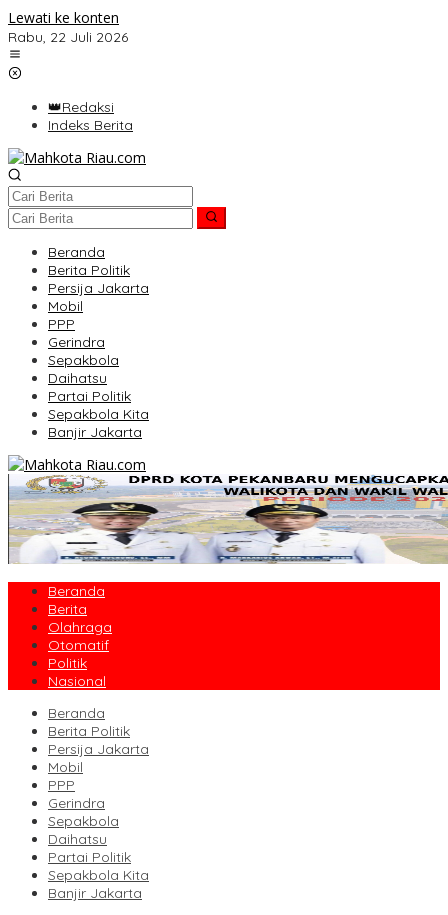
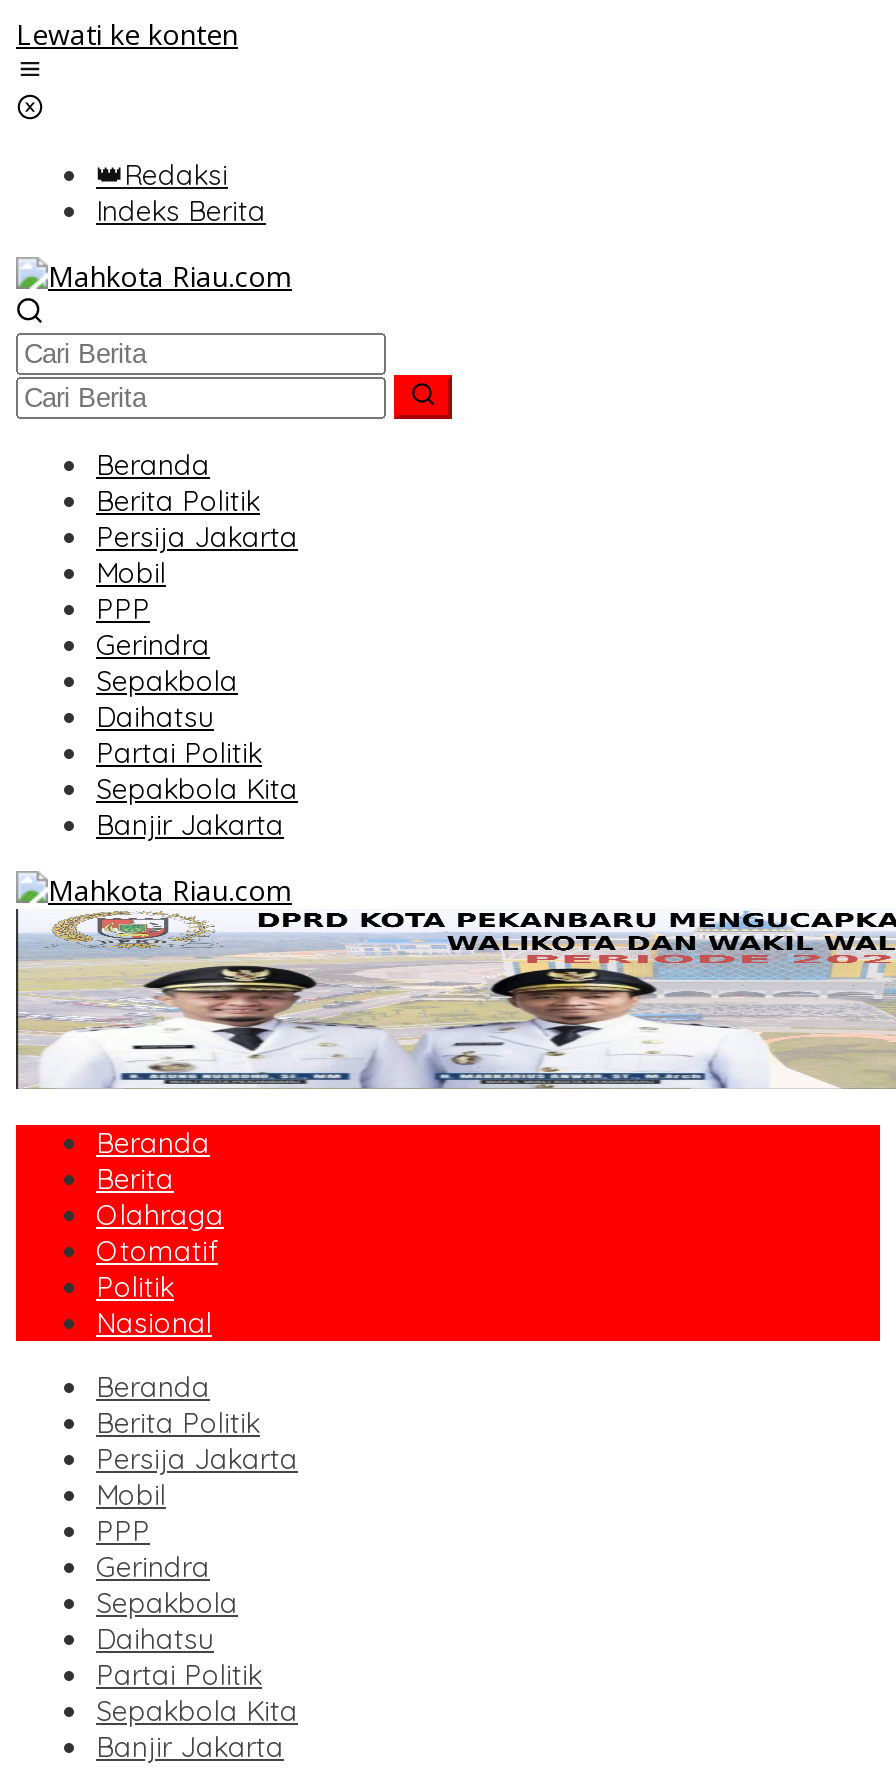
- Rabu, 22 Juli 2026
